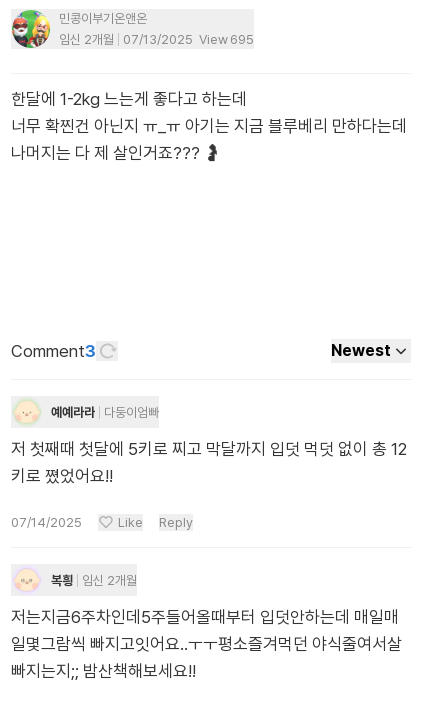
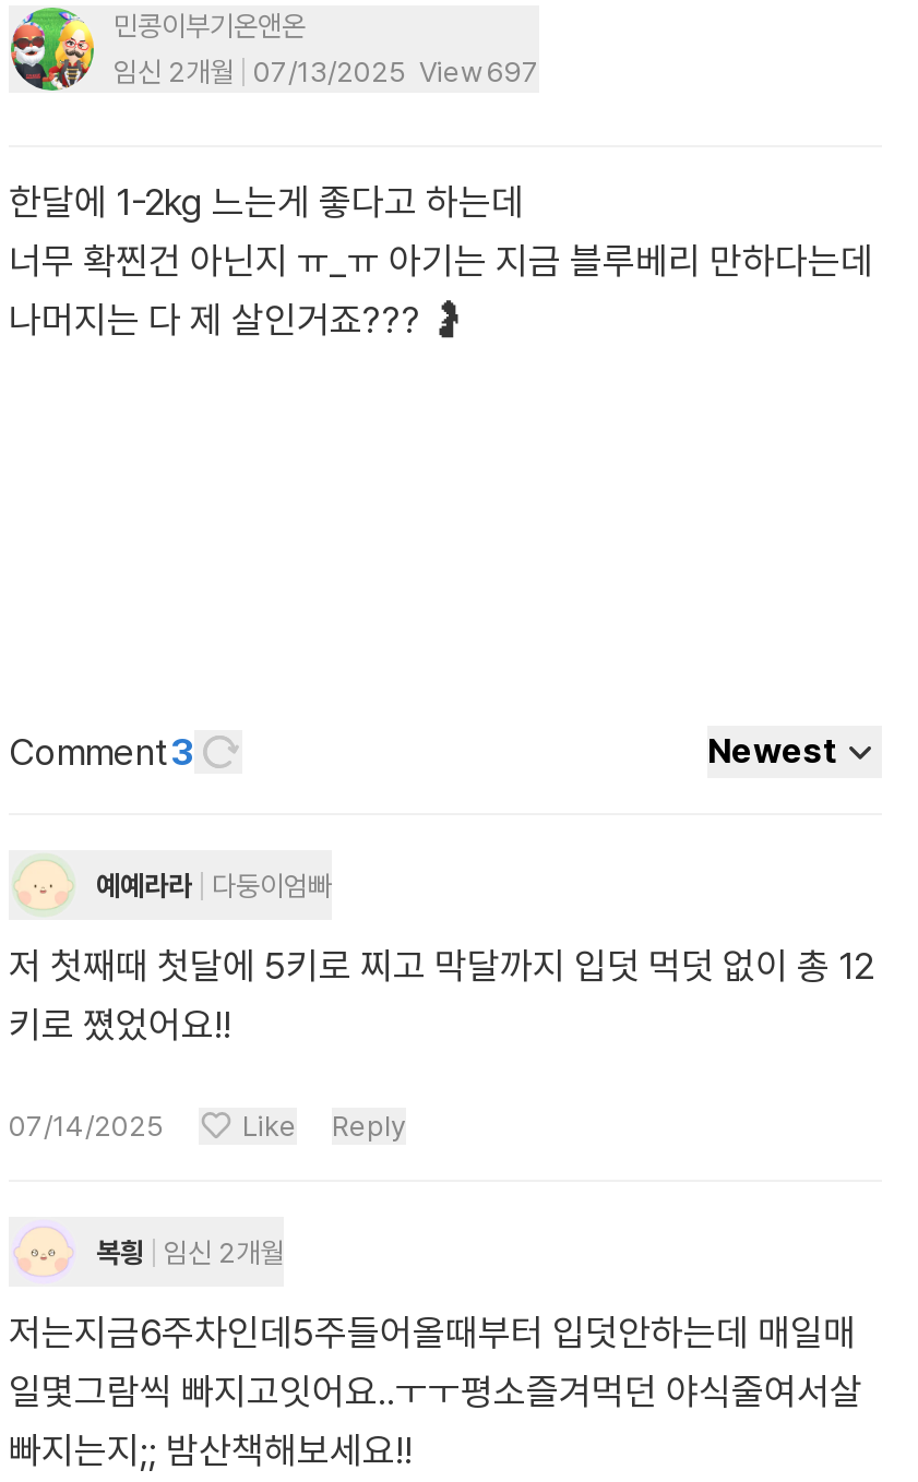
- 임신 2개월 07/13/2025 View 695
+ 임신 2개월 07/13/2025 View 697
